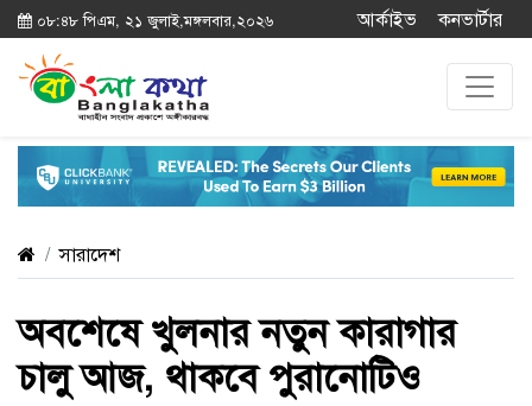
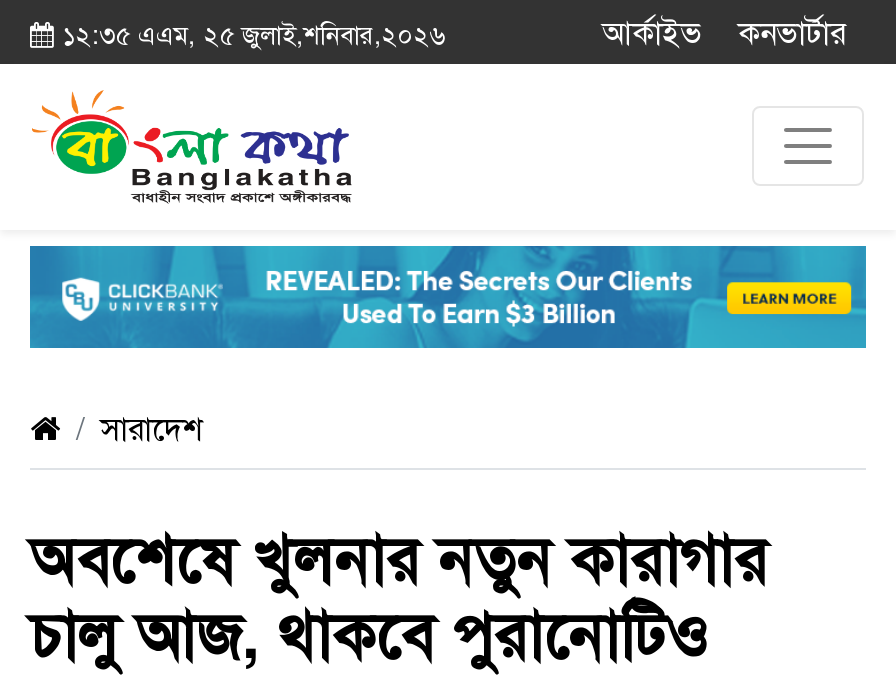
- ০৮:৪৮ পিএম, ২১ জুলাই,মঙ্গলবার,২০২৬
+ ১২:৩৫ এএম, ২৫ জুলাই,শনিবার,২০২৬
